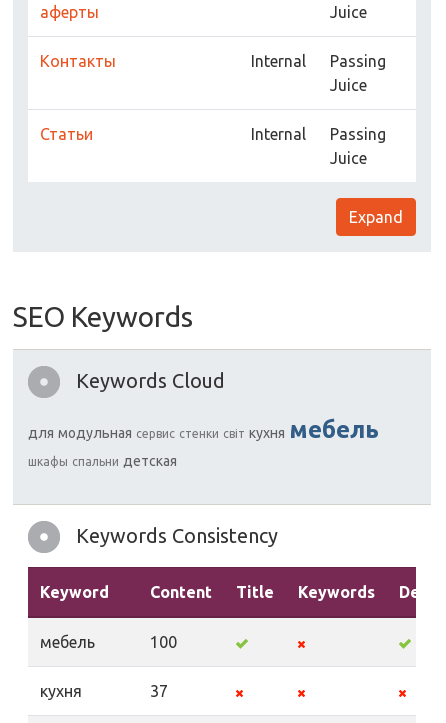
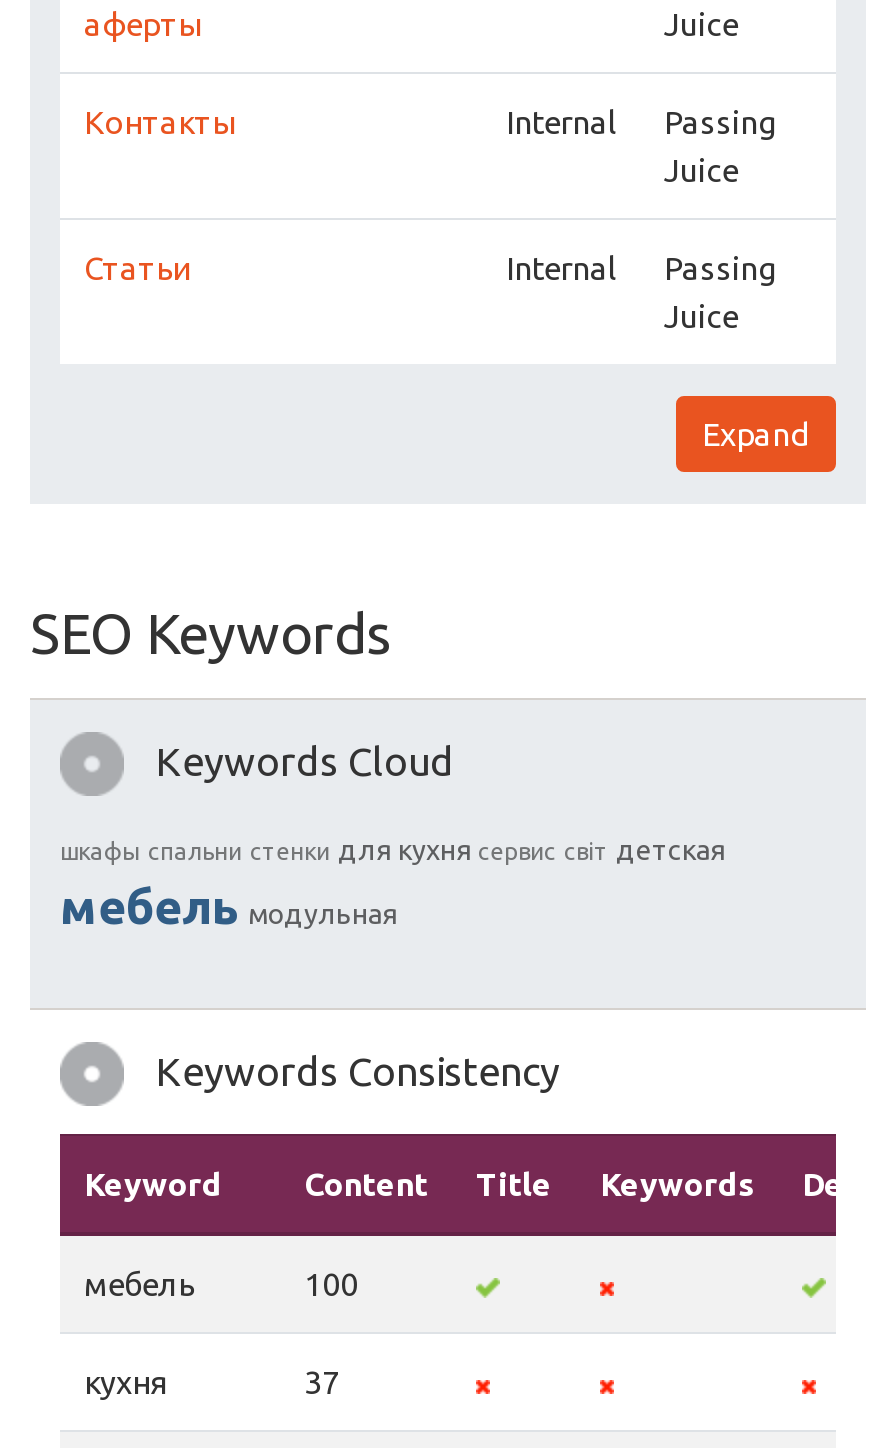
- для модульная сервис стенки світ кухня мебель
- шкафы спальни детская
+ шкафы спальни стенки для кухня сервис світ детская
+ мебель модульная
